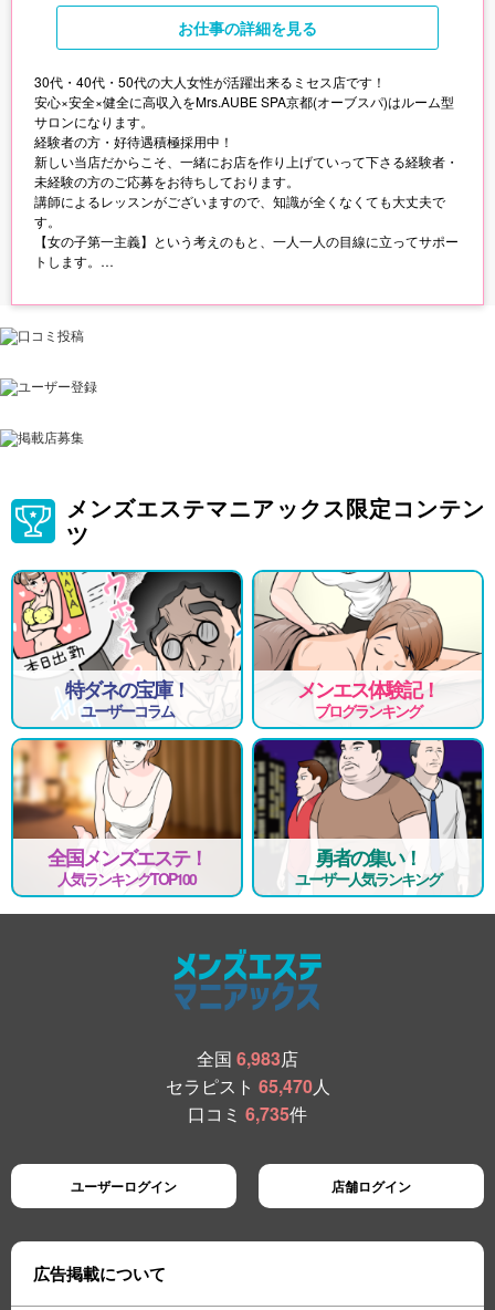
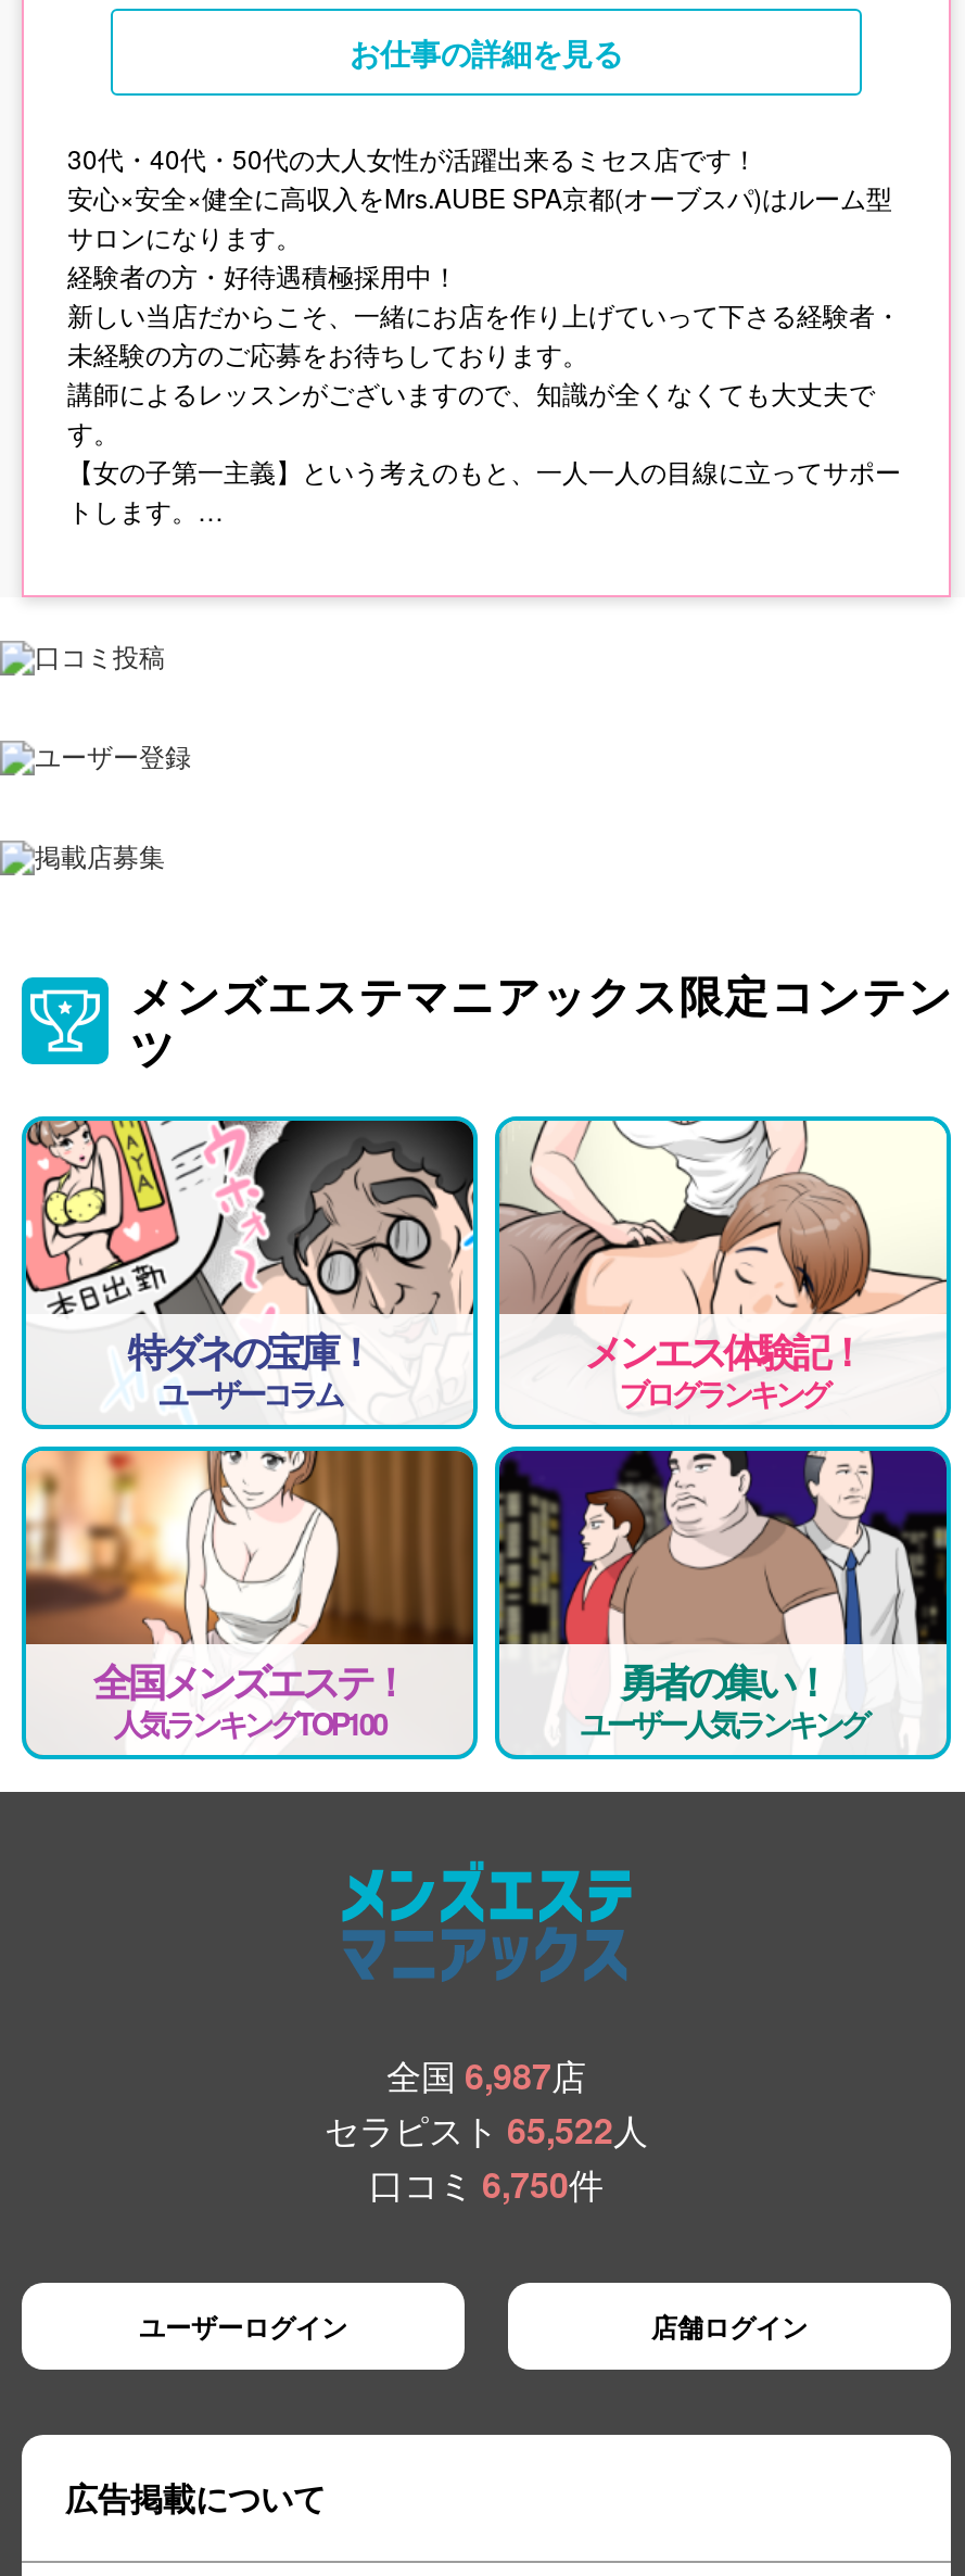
- 全国6,983店
+ 全国6,987店

- セラピスト65,470人
+ セラピスト65,522人

- 口コミ6,735件
+ 口コミ6,750件
